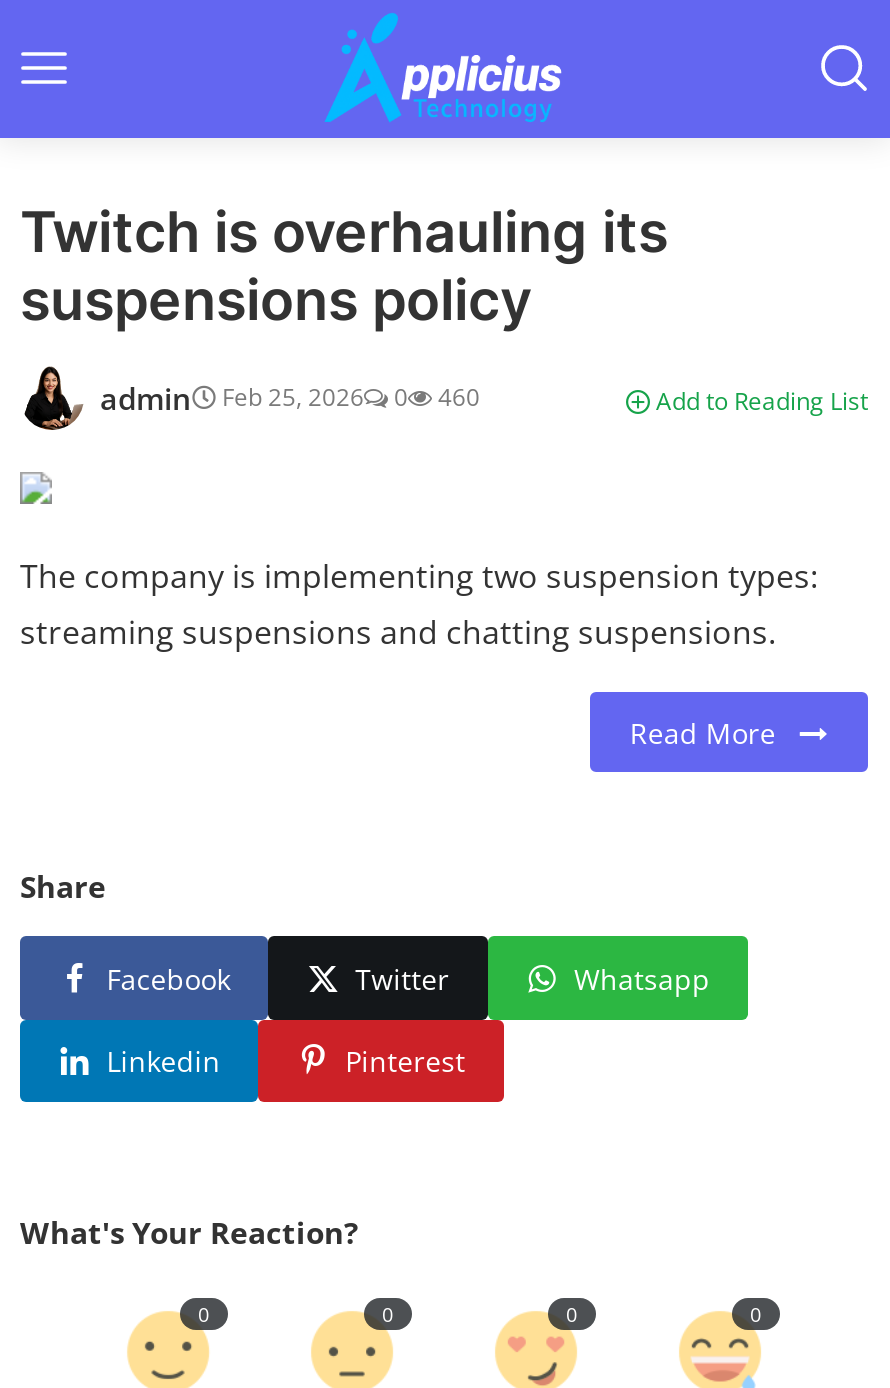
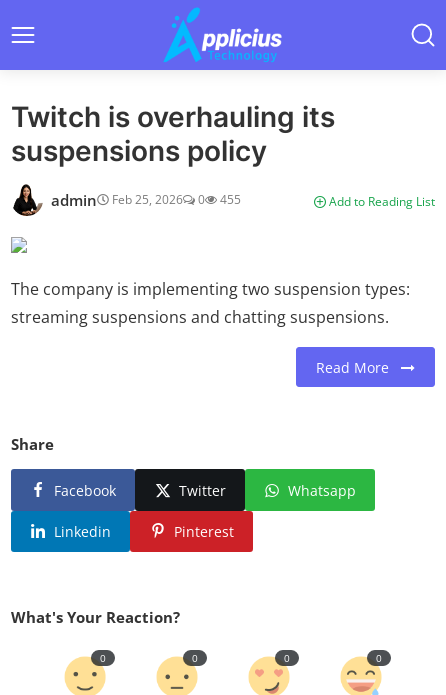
- admin Feb 25, 2026 0 460
+ admin Feb 25, 2026 0 455
